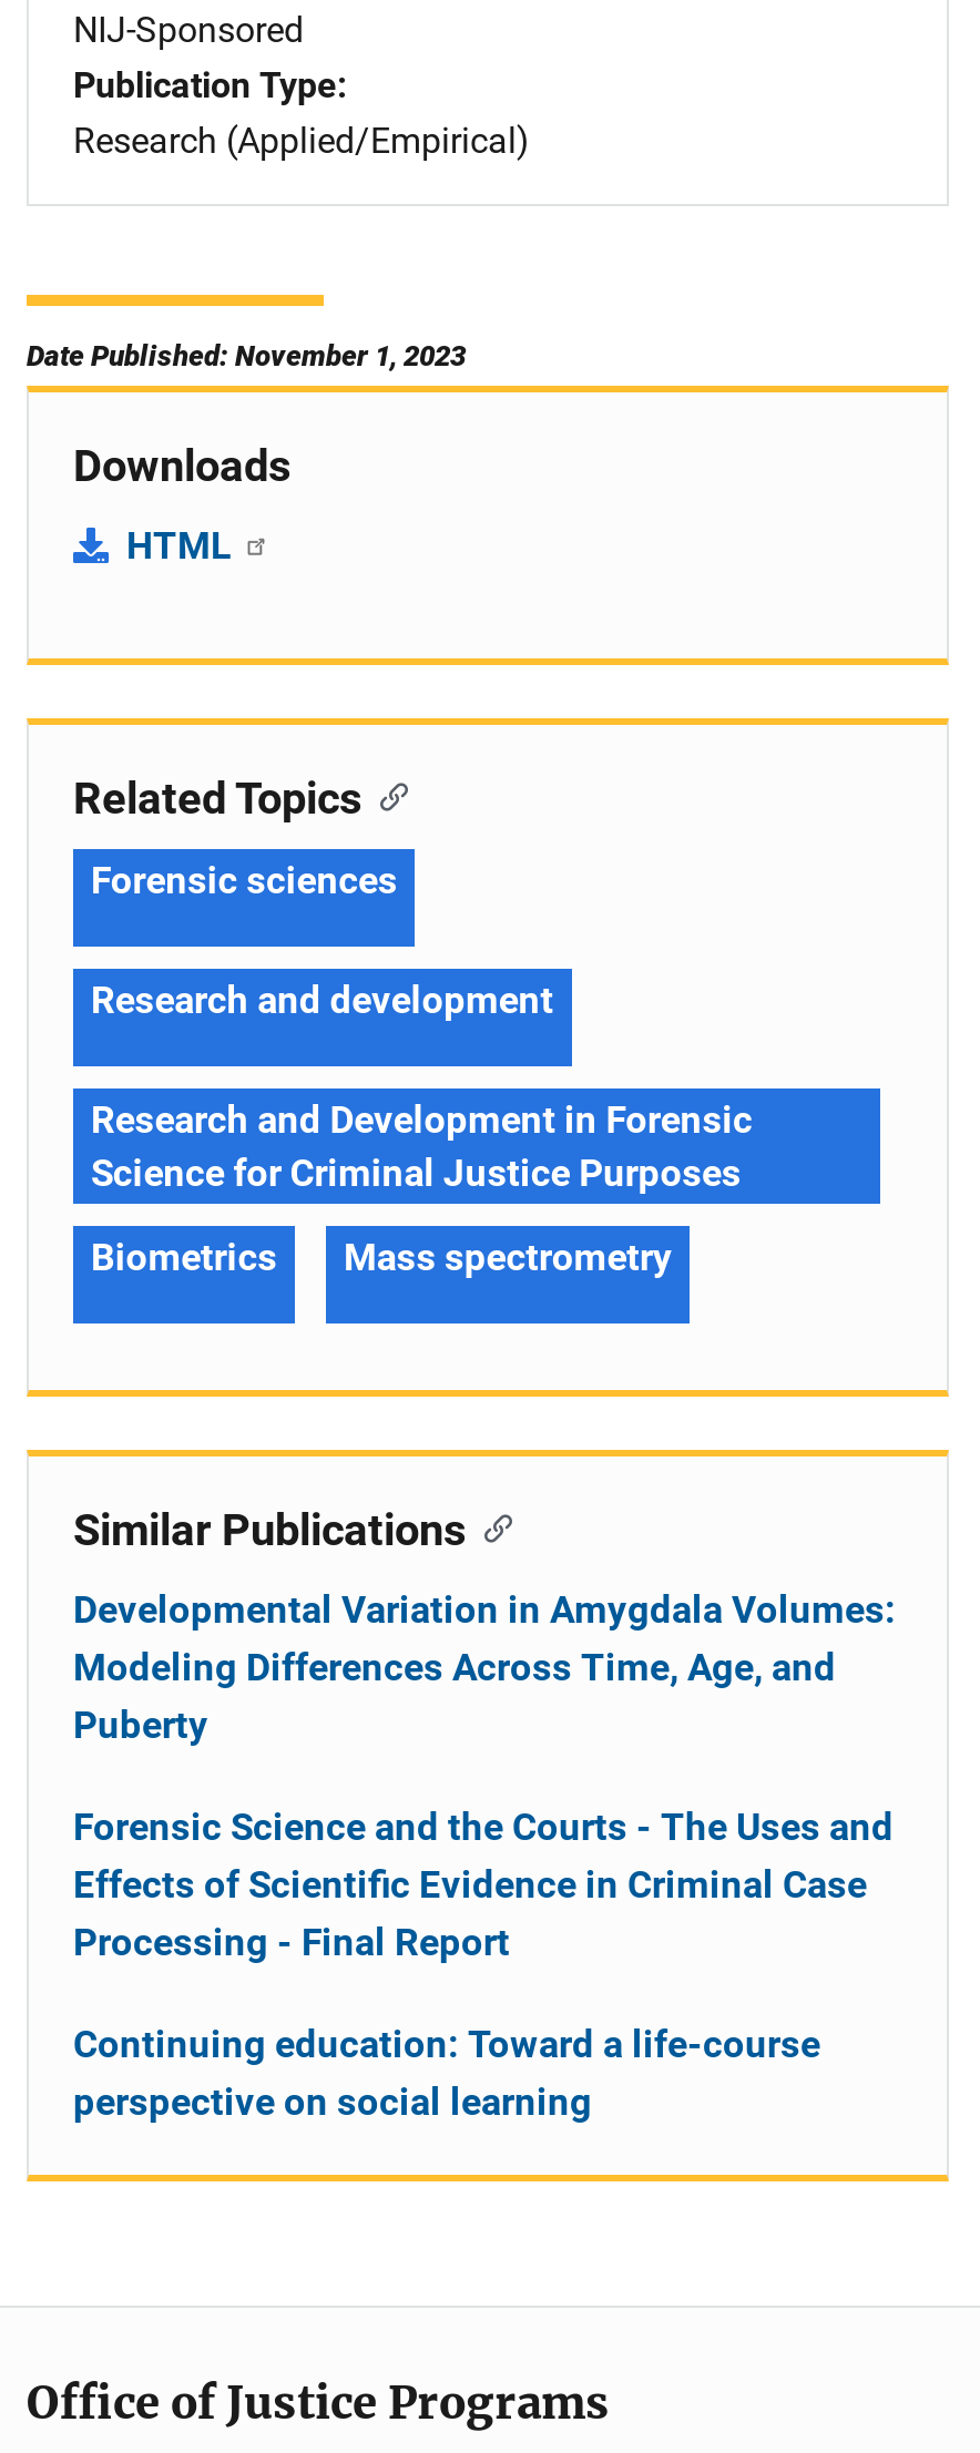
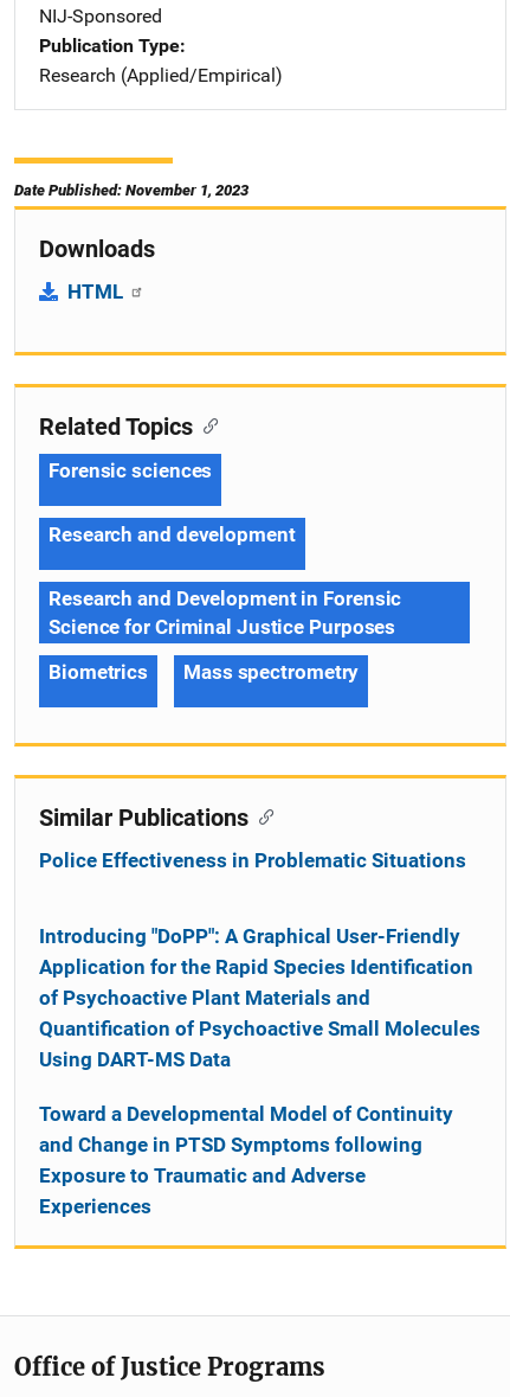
- Developmental Variation in Amygdala Volumes:
- Modeling Differences Across Time, Age, and
- Puberty
+ Police Effectiveness in Problematic Situations

- Forensic Science and the Courts - The Uses and
- Effects of Scientific Evidence in Criminal Case
- Processing - Final Report
+ Introducing "DoPP": A Graphical User-Friendly
+ Application for the Rapid Species Identification
+ of Psychoactive Plant Materials and
+ Quantification of Psychoactive Small Molecules
+ Using DART-MS Data

- Continuing education: Toward a life-course
- perspective on social learning
+ Toward a Developmental Model of Continuity
+ and Change in PTSD Symptoms following
+ Exposure to Traumatic and Adverse
+ Experiences
